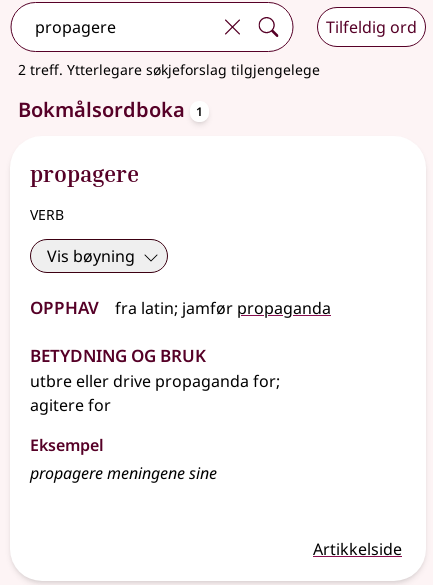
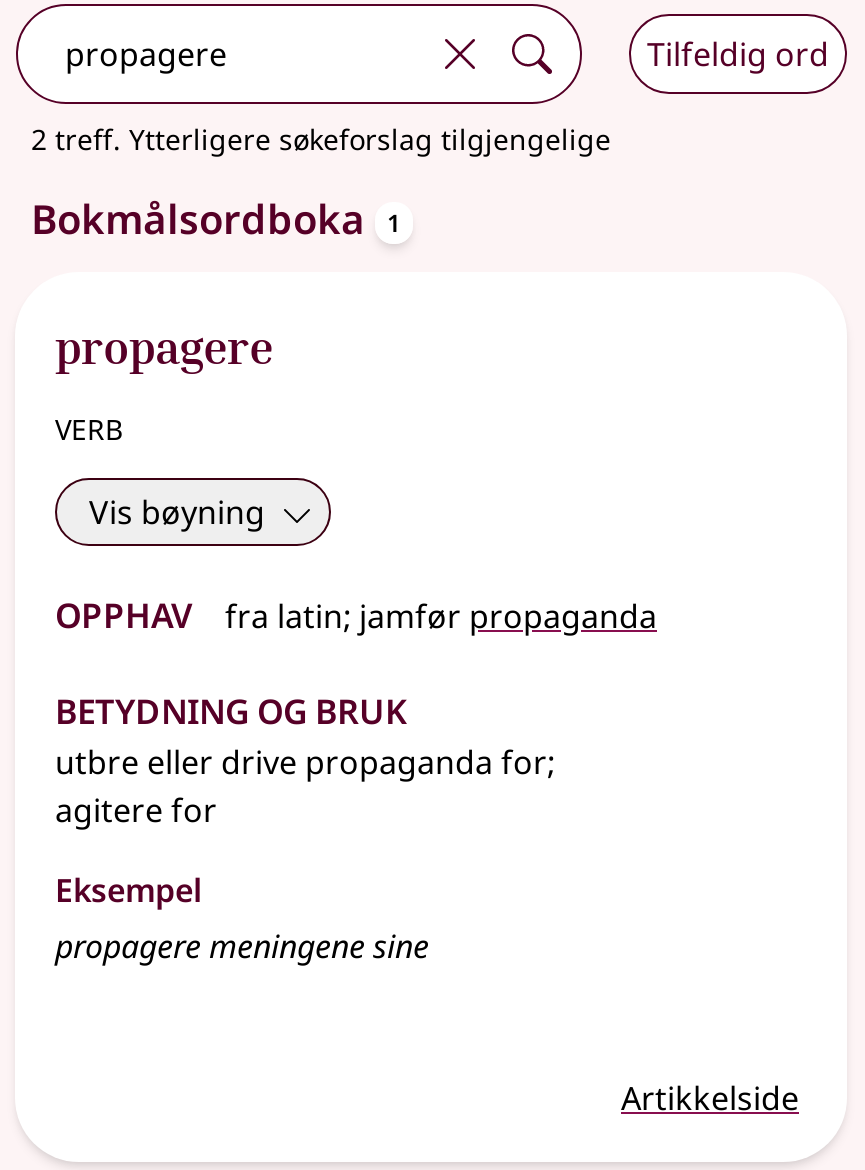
- 2 treff. Ytterlegare søkjeforslag tilgjengelege
+ 2 treff. Ytterligere søkeforslag tilgjengelige
